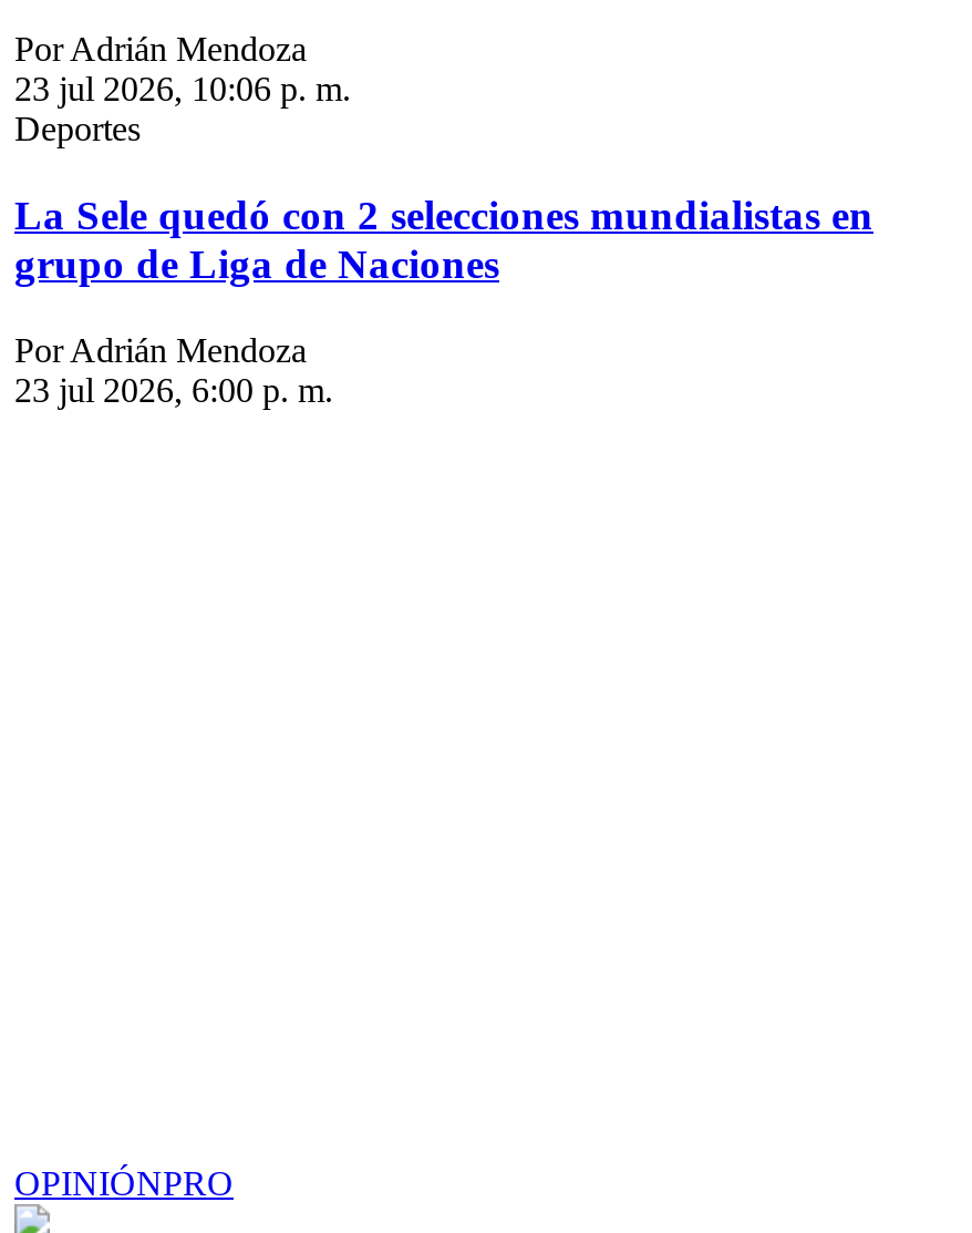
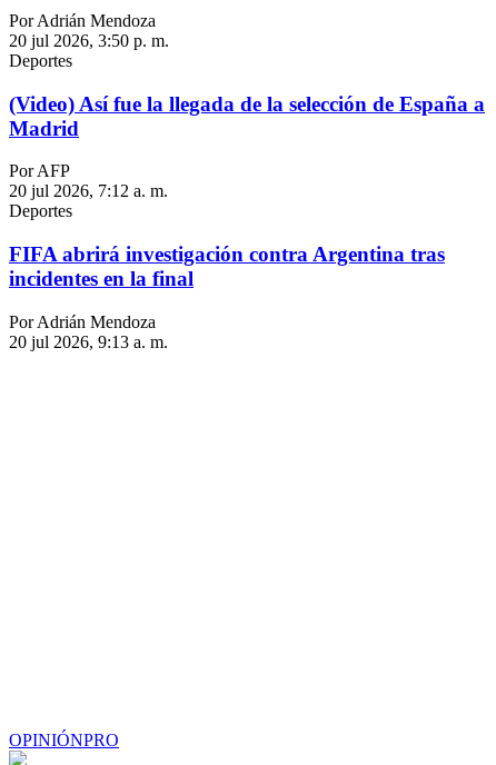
- 23 jul 2026, 10:06 p. m.
+ 20 jul 2026, 3:50 p. m.

- La Sele quedó con 2 selecciones mundialistas en
- grupo de Liga de Naciones
+ (Video) Así fue la llegada de la selección de España a
+ Madrid
+ Por AFP
+ 20 jul 2026, 7:12 a. m.
+ Deportes
+ FIFA abrirá investigación contra Argentina tras
+ incidentes en la final

- 23 jul 2026, 6:00 p. m.
+ 20 jul 2026, 9:13 a. m.
